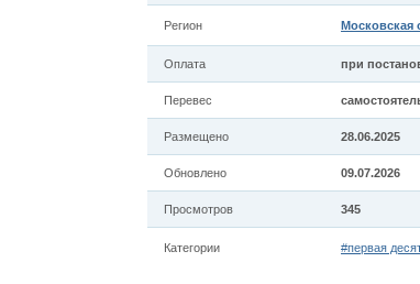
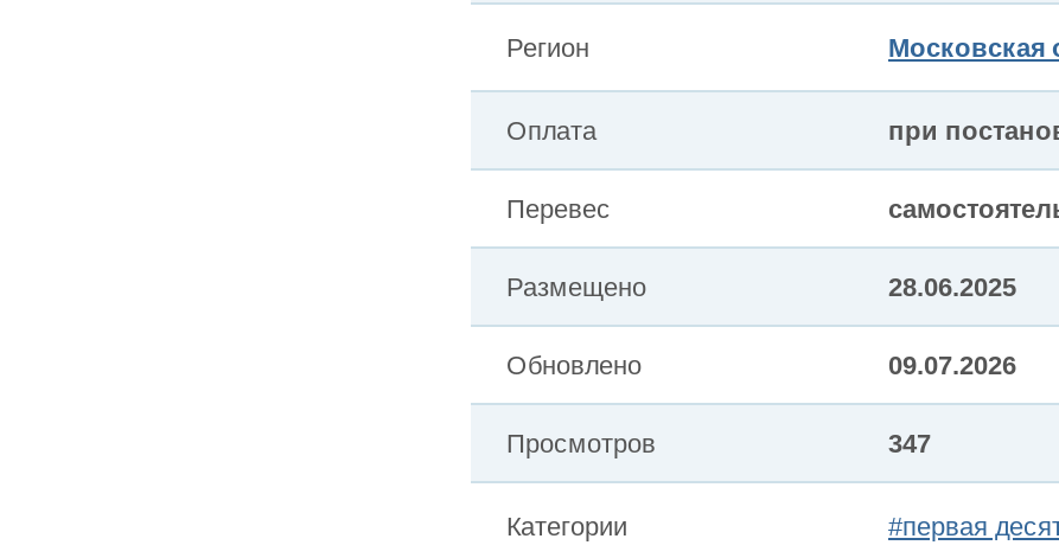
- 345
+ 347
